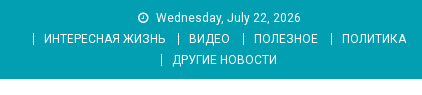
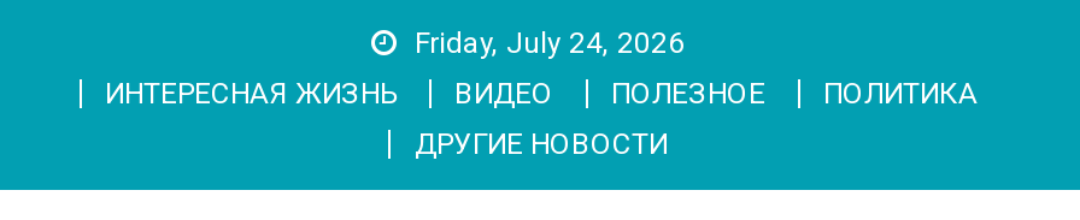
- Wednesday, July 22, 2026
+ Friday, July 24, 2026
